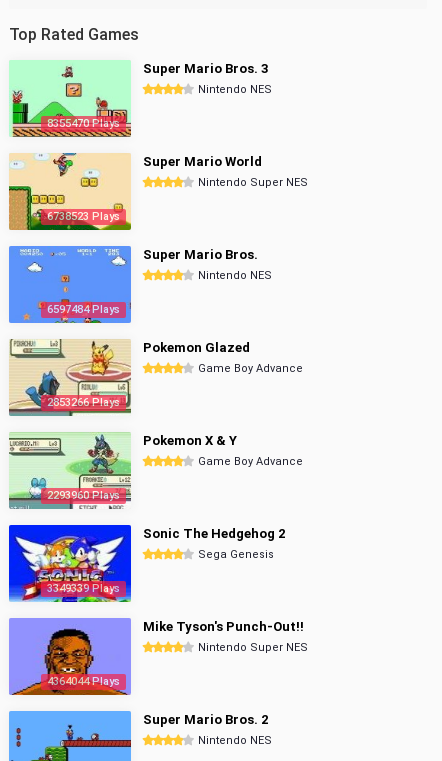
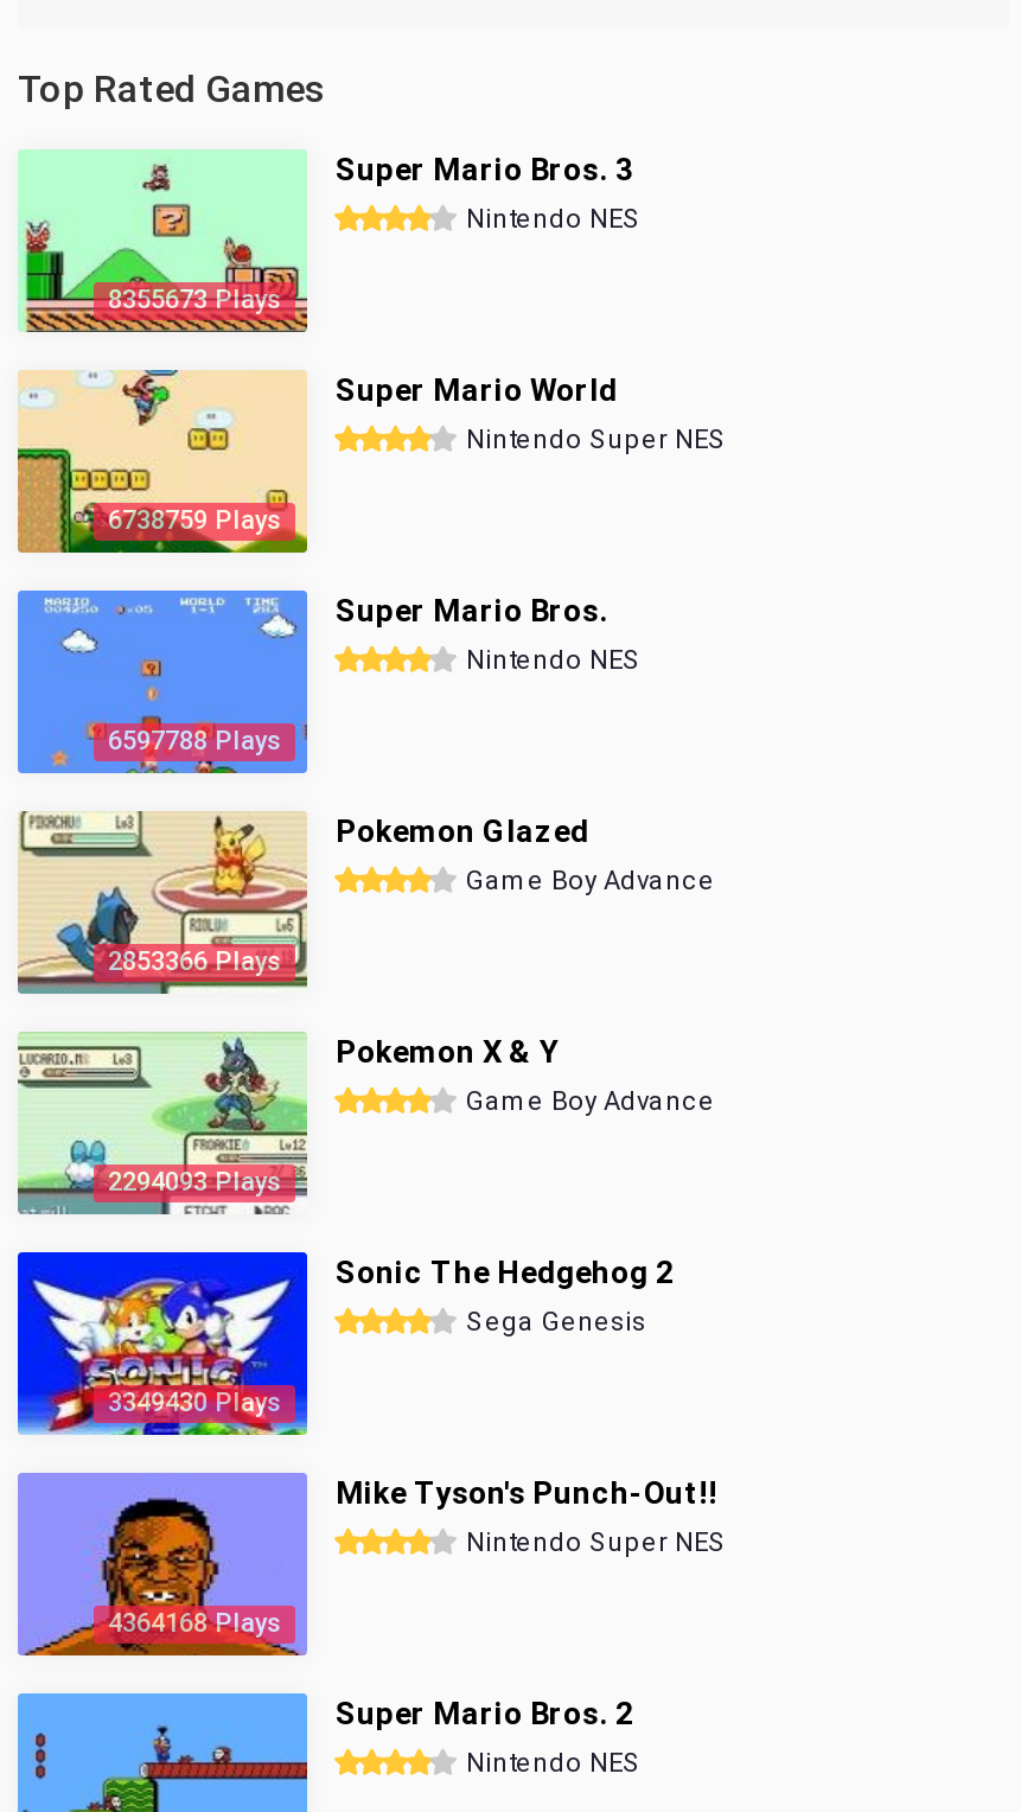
- 8355470 Plays
+ 8355673 Plays

- 6738523 Plays
+ 6738759 Plays

- 6597484 Plays
+ 6597788 Plays

- 2853266 Plays
+ 2853366 Plays

- 2293960 Plays
+ 2294093 Plays

- 3349339 Plays
+ 3349430 Plays

- 4364044 Plays
+ 4364168 Plays
